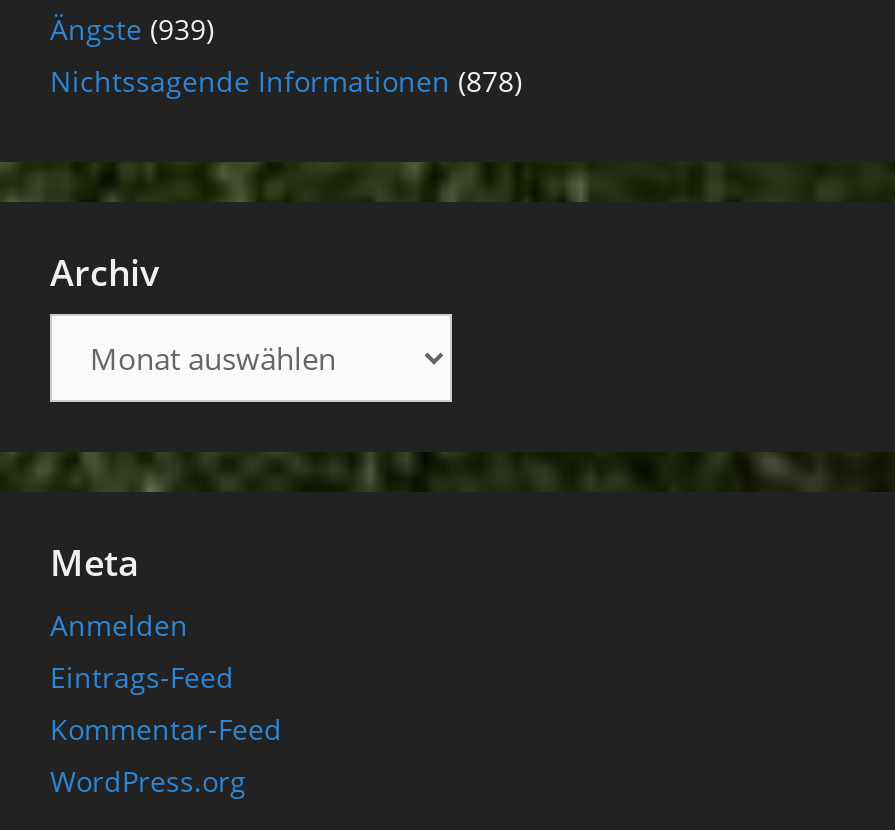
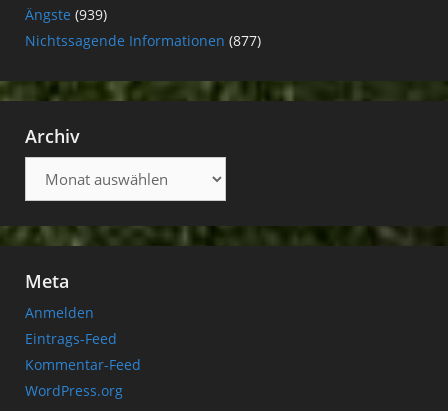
- Nichtssagende Informationen (878)
+ Nichtssagende Informationen (877)
